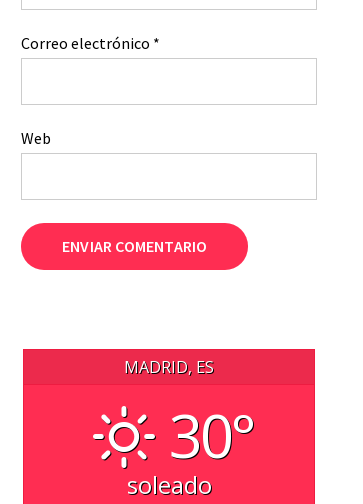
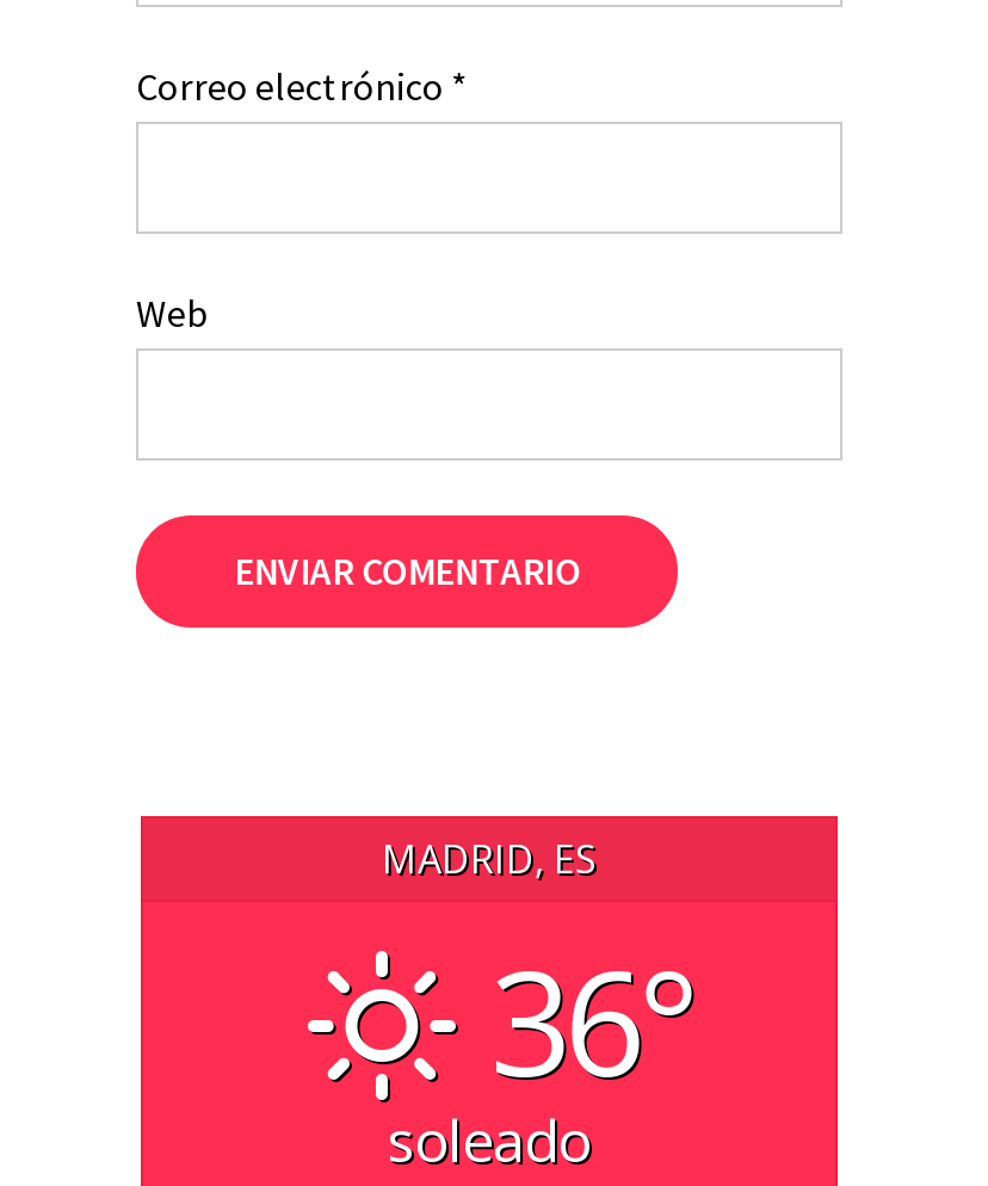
- 30°
+ 36°
